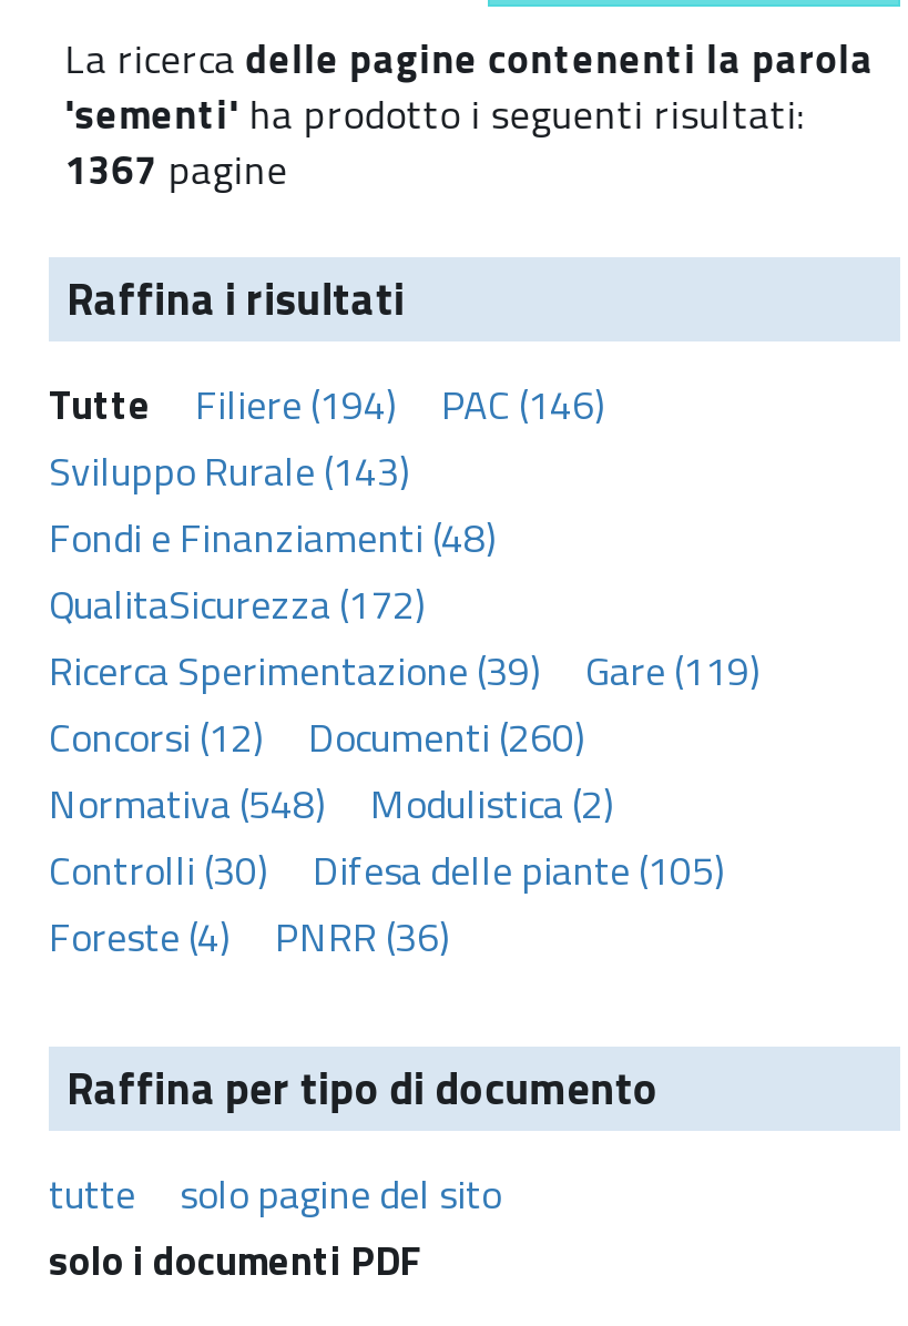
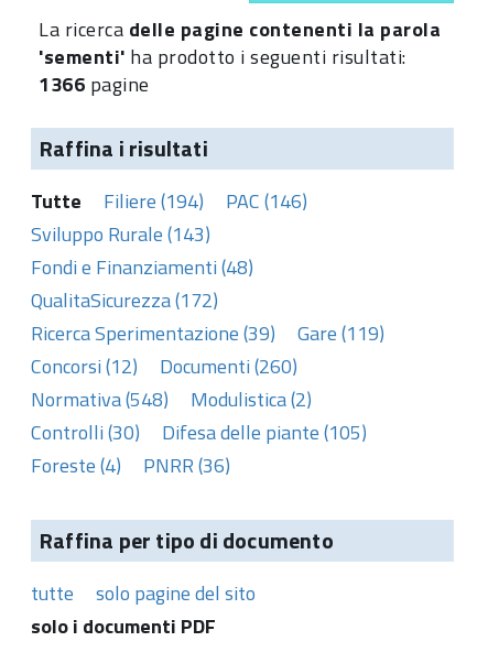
- 1367 pagine
+ 1366 pagine
